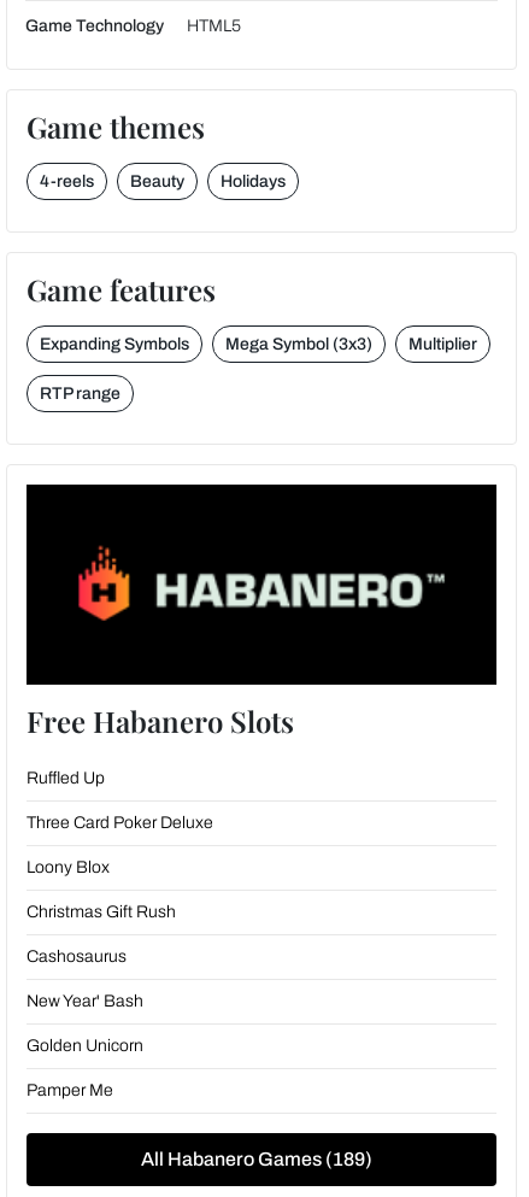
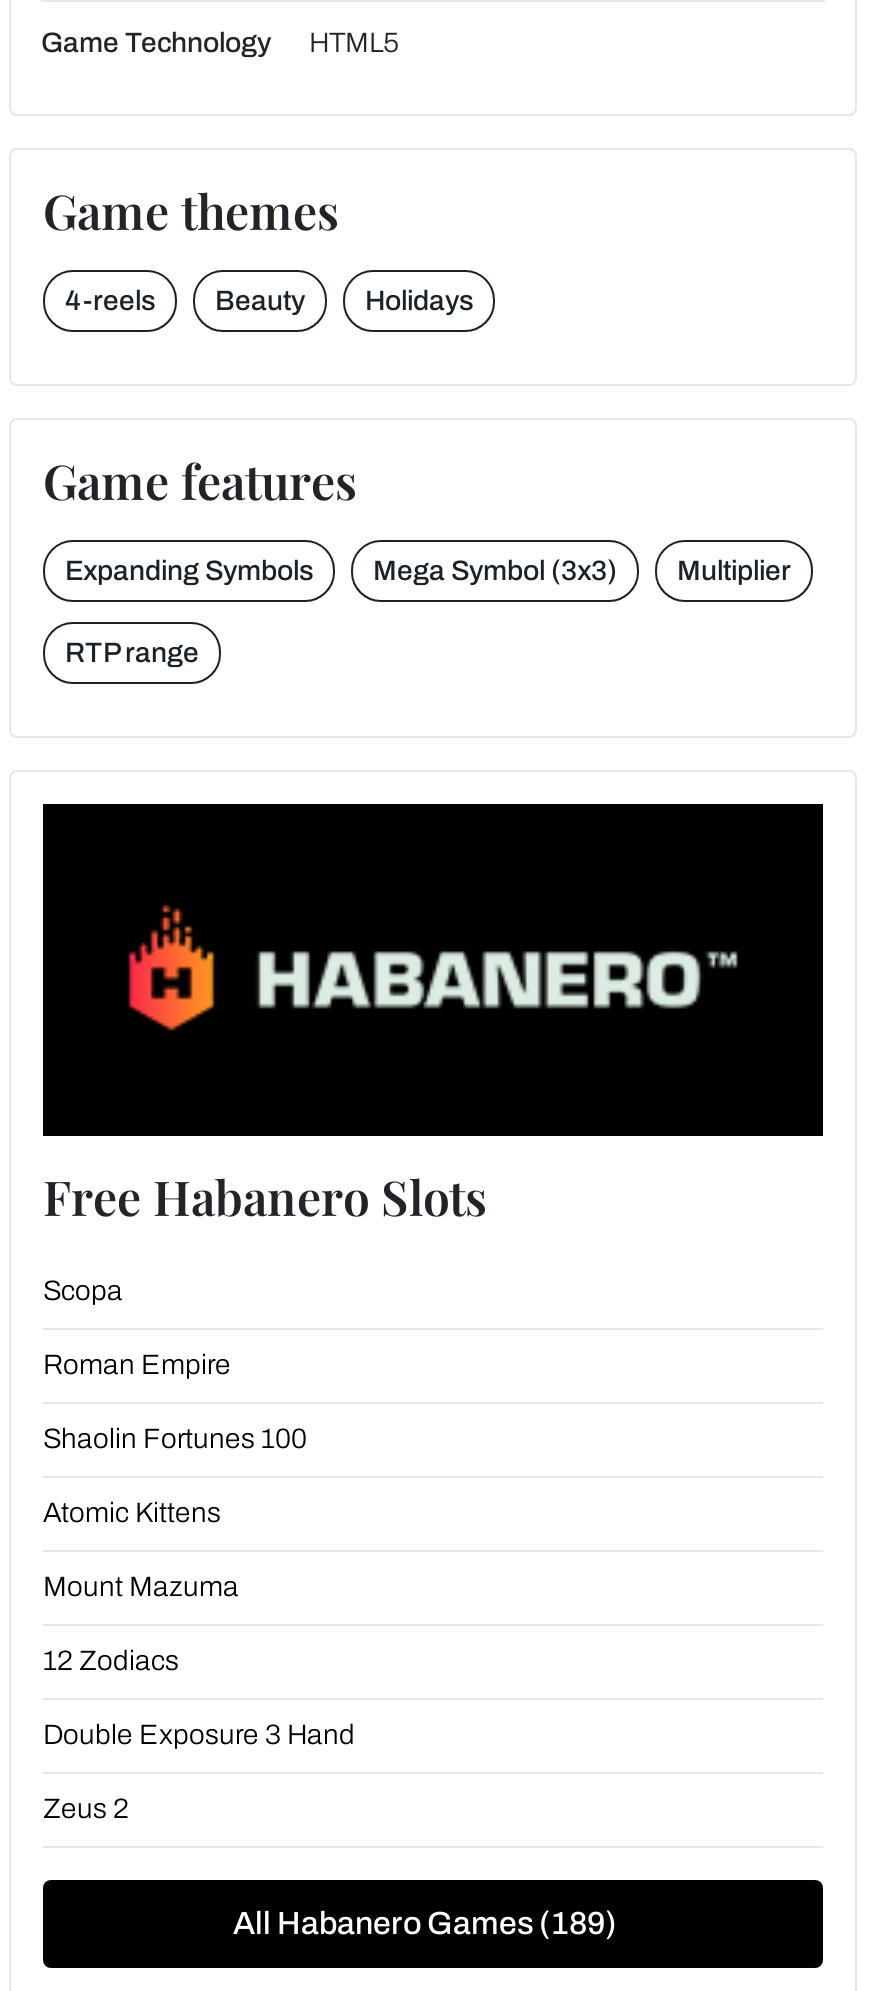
- Ruffled Up
+ Scopa

- Three Card Poker Deluxe
+ Roman Empire

- Loony Blox
+ Shaolin Fortunes 100

- Christmas Gift Rush
+ Atomic Kittens

- Cashosaurus
+ Mount Mazuma

- New Year' Bash
+ 12 Zodiacs

- Golden Unicorn
+ Double Exposure 3 Hand

- Pamper Me
+ Zeus 2
